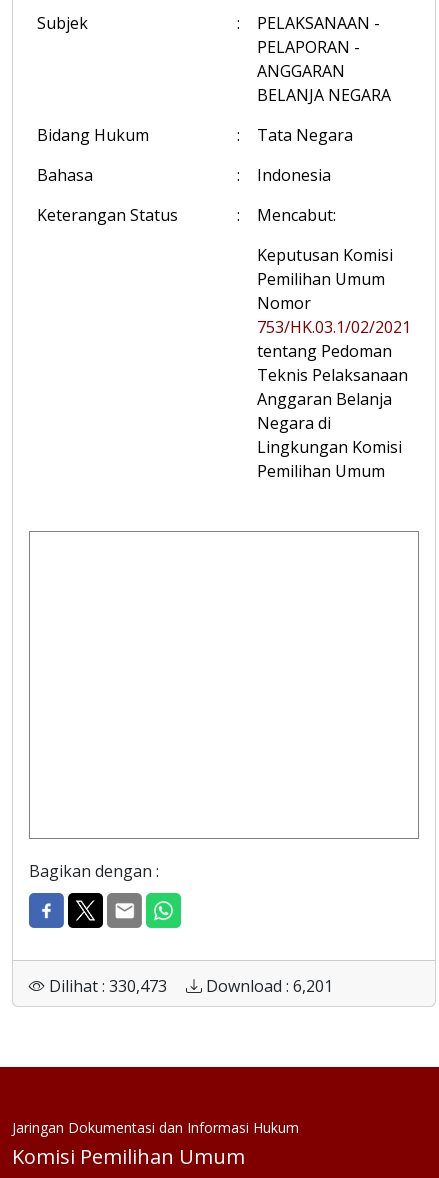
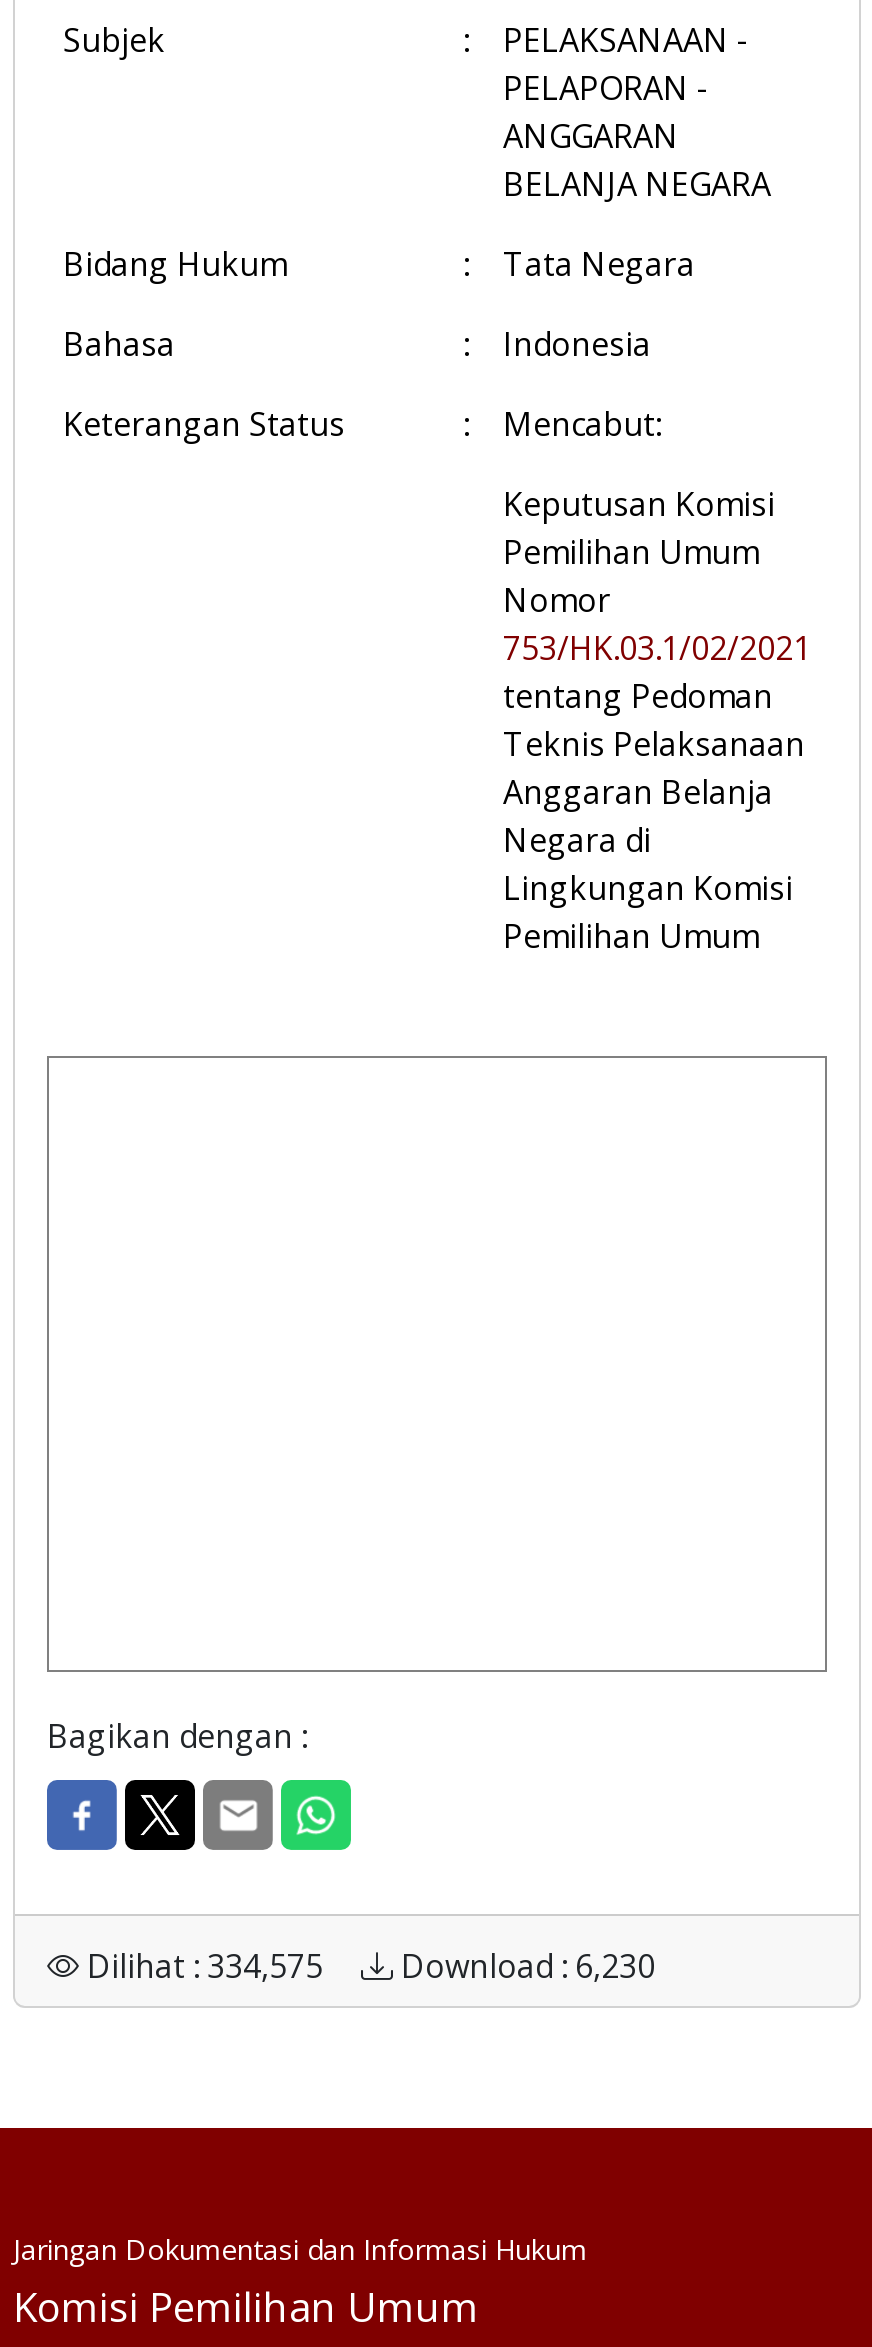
- Dilihat : 330,473
+ Dilihat : 334,575

- Download : 6,201
+ Download : 6,230
